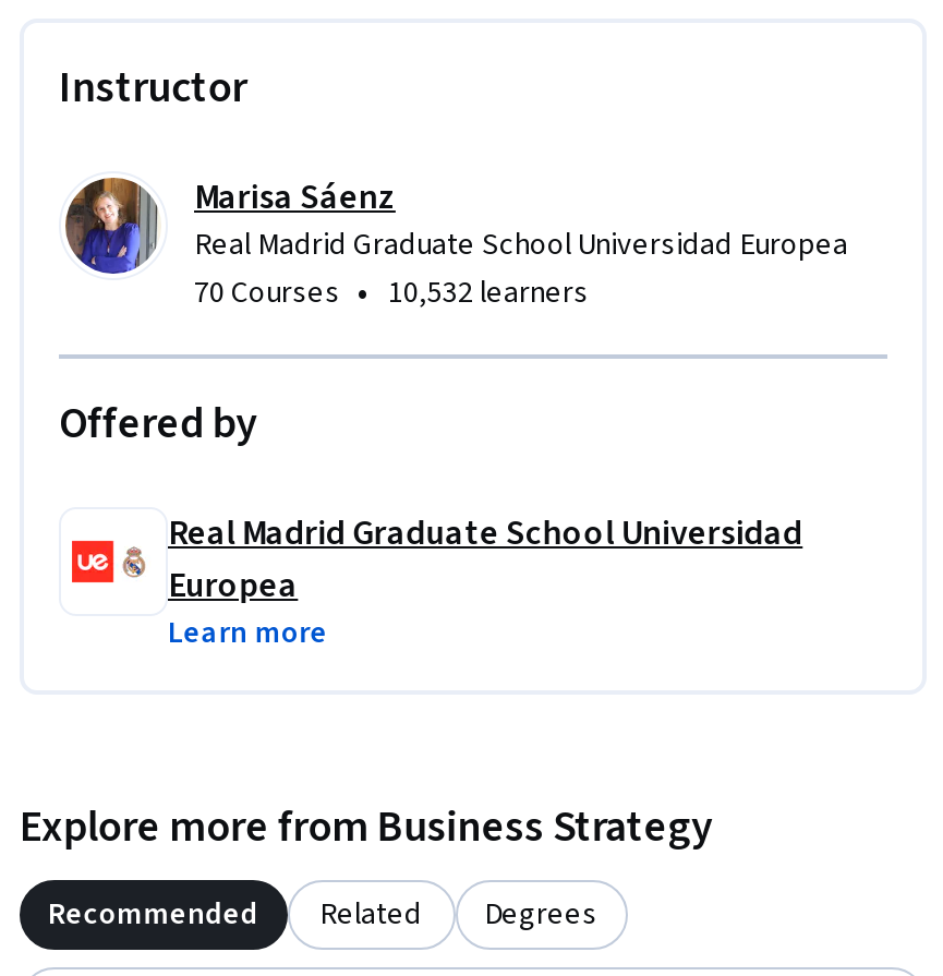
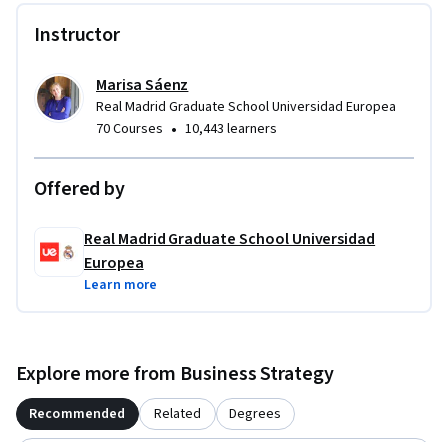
- 70 Courses • 10,532 learners
+ 70 Courses • 10,443 learners
